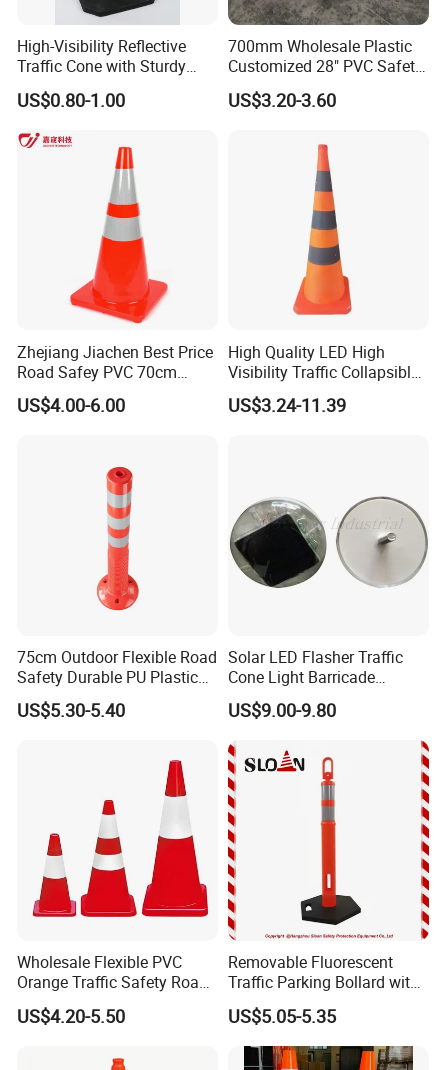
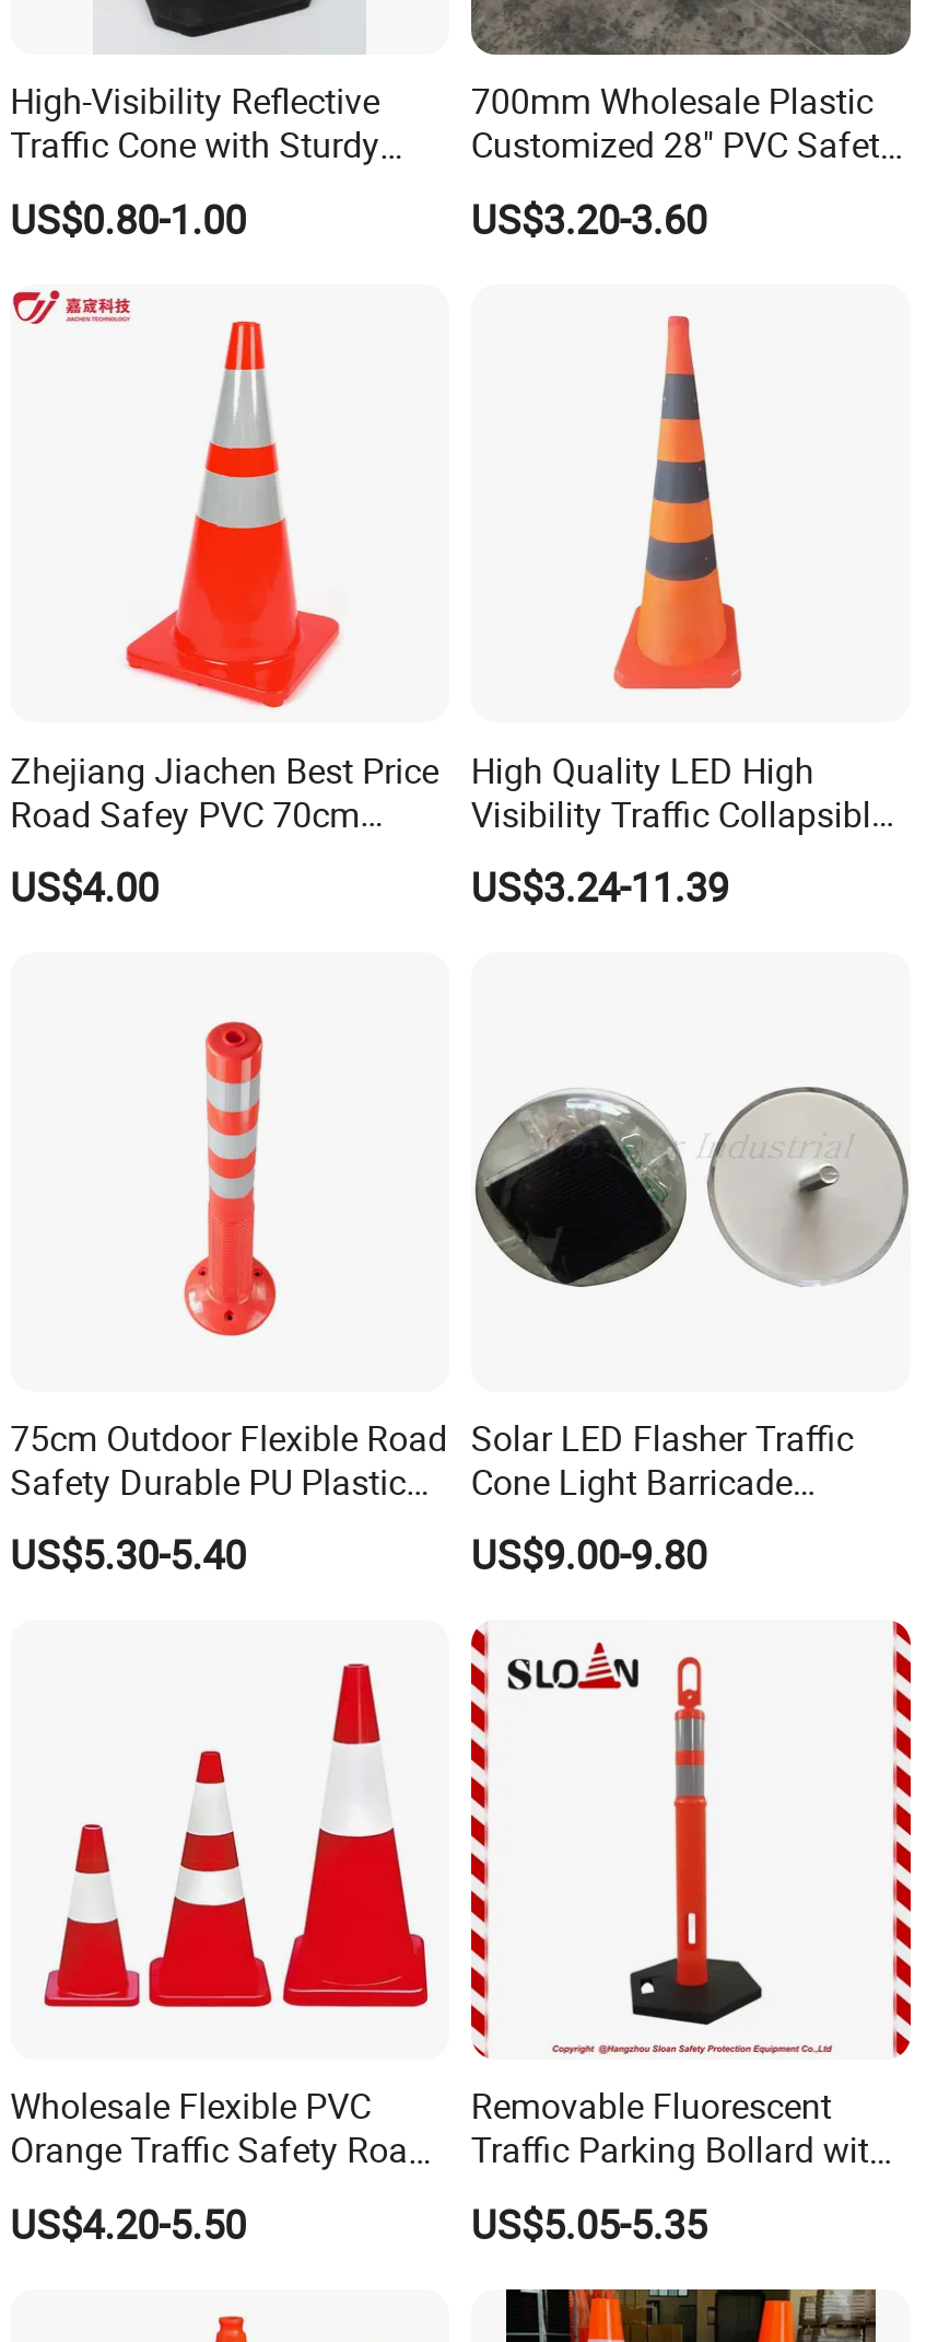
- US$4.00-6.00
+ US$4.00
